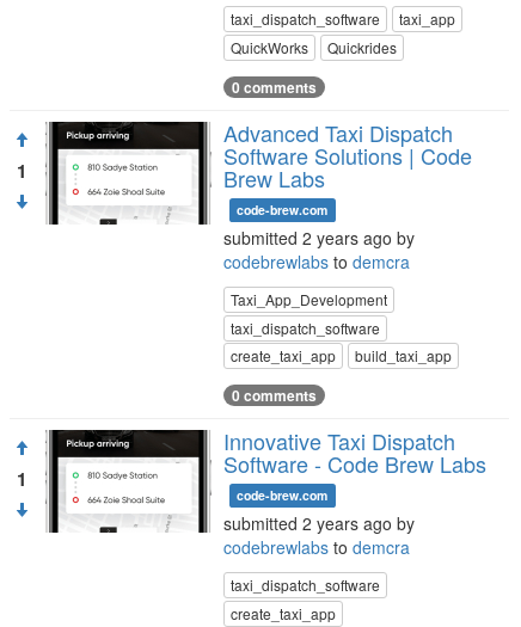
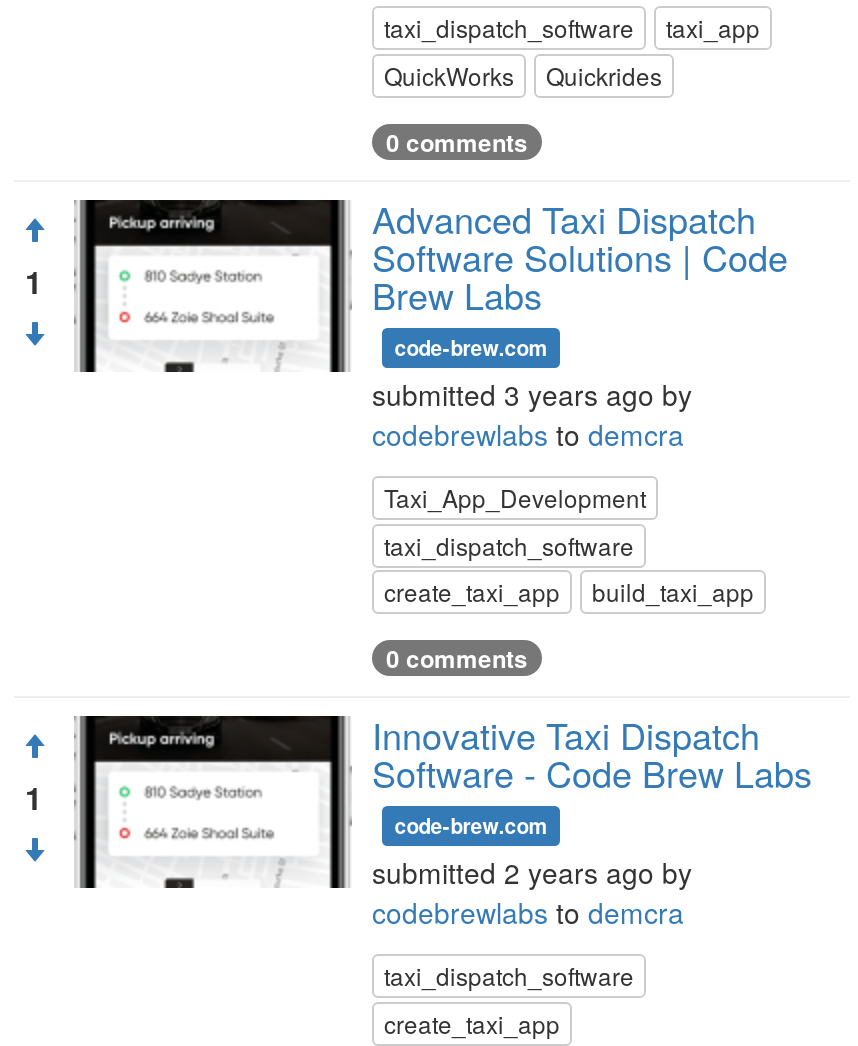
- submitted 2 years ago by
+ submitted 3 years ago by
